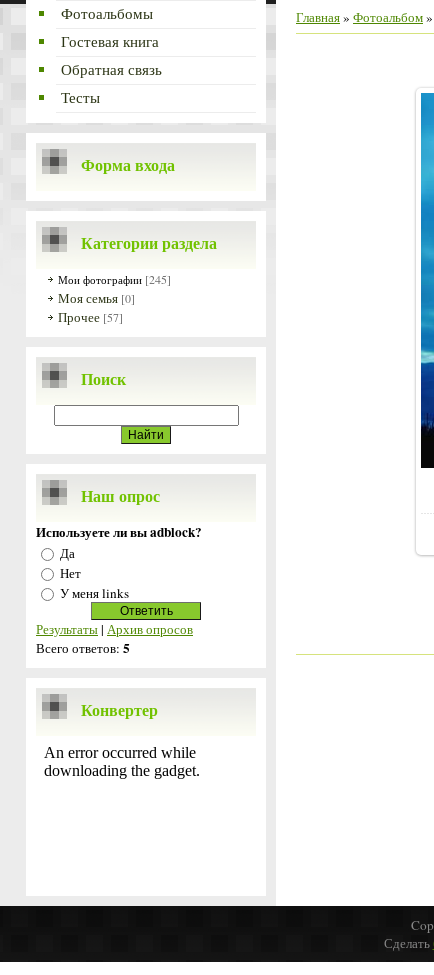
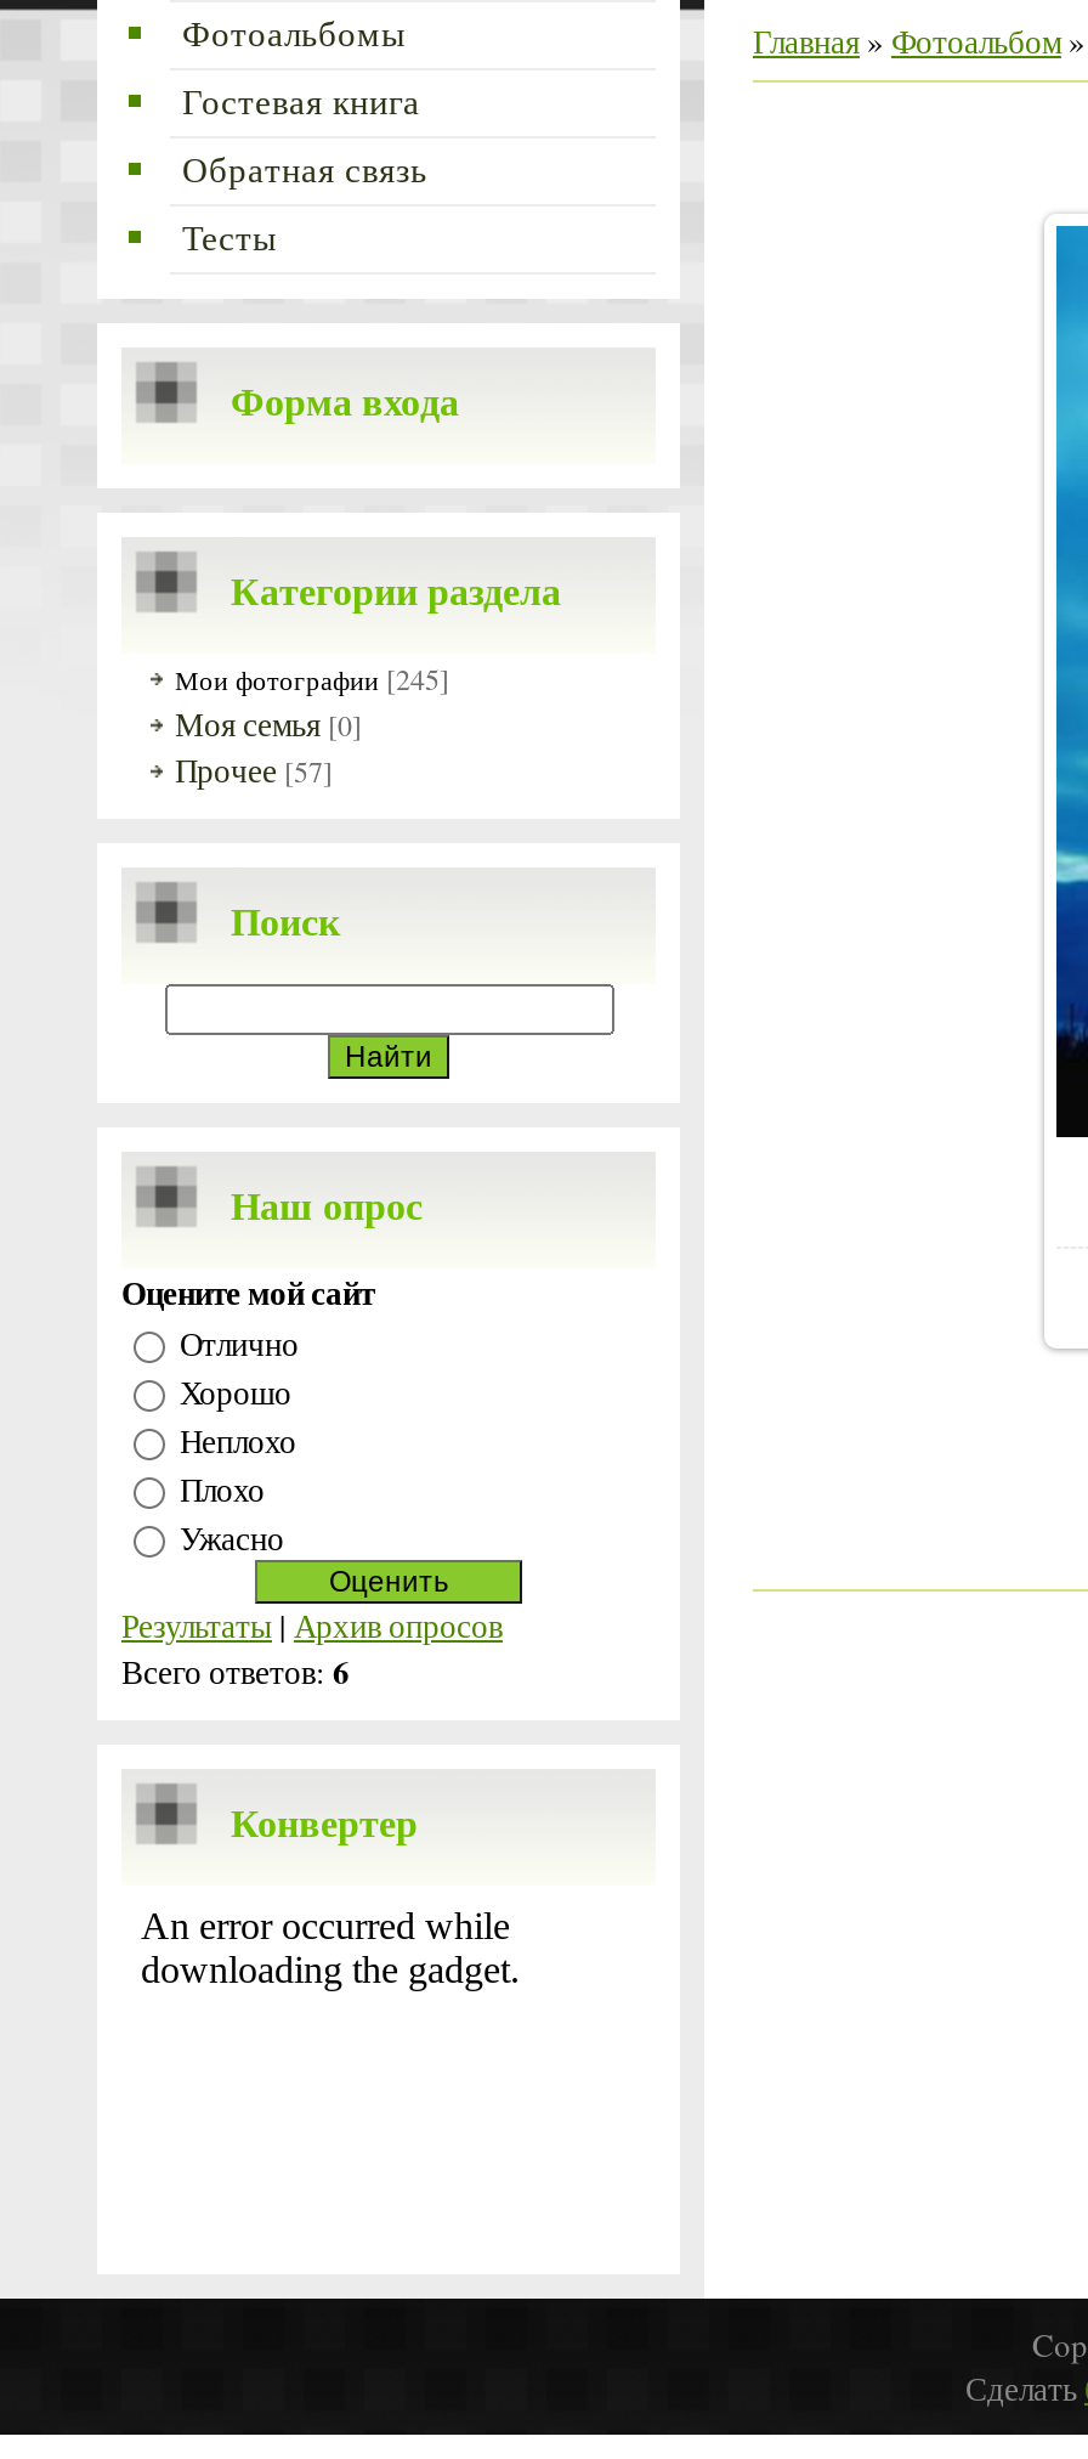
- Используете ли вы adblock?
- Да
- Нет
- У меня links
+ Оцените мой сайт
+ Отлично
+ Хорошо
+ Неплохо
+ Плохо
+ Ужасно

- Всего ответов: 5
+ Всего ответов: 6
